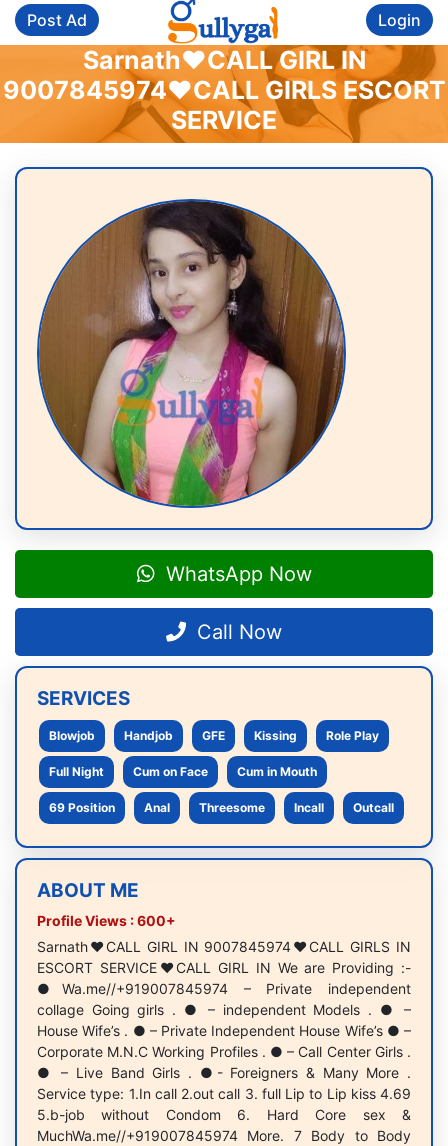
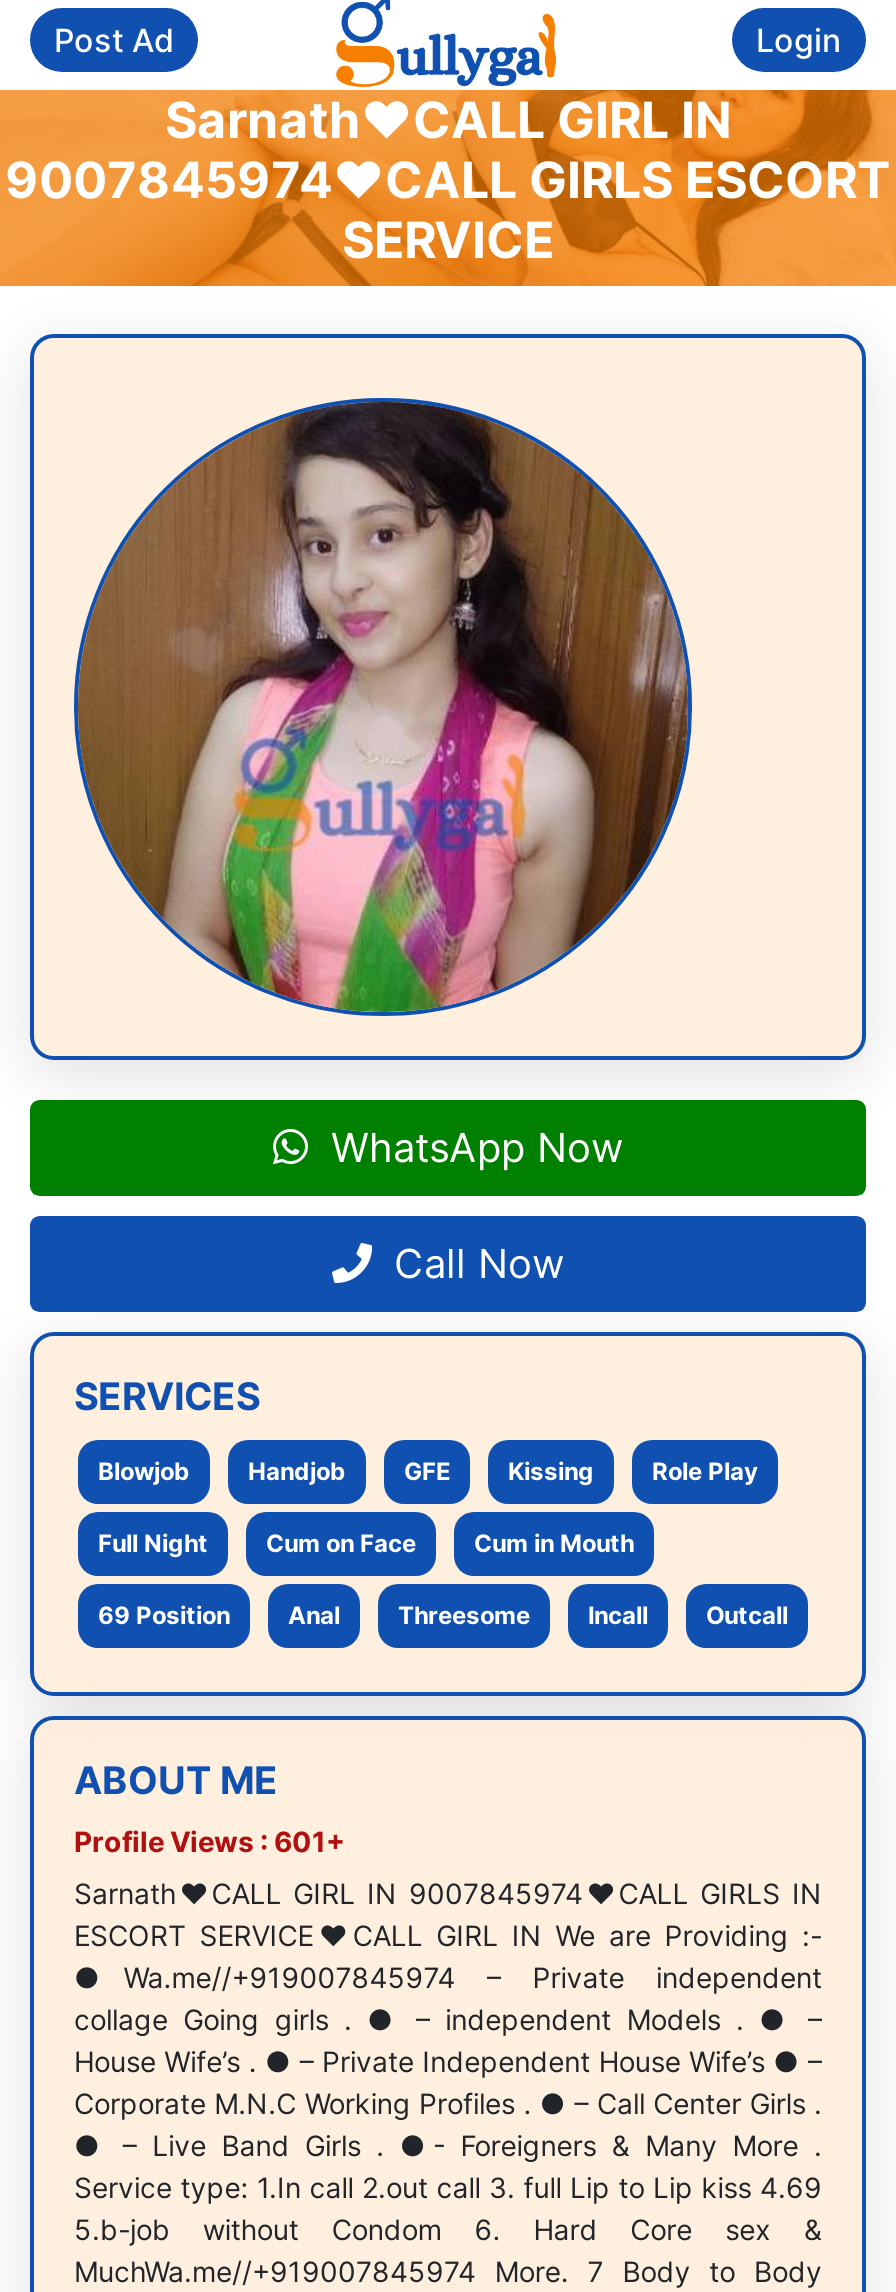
- Profile Views : 600+
+ Profile Views : 601+
